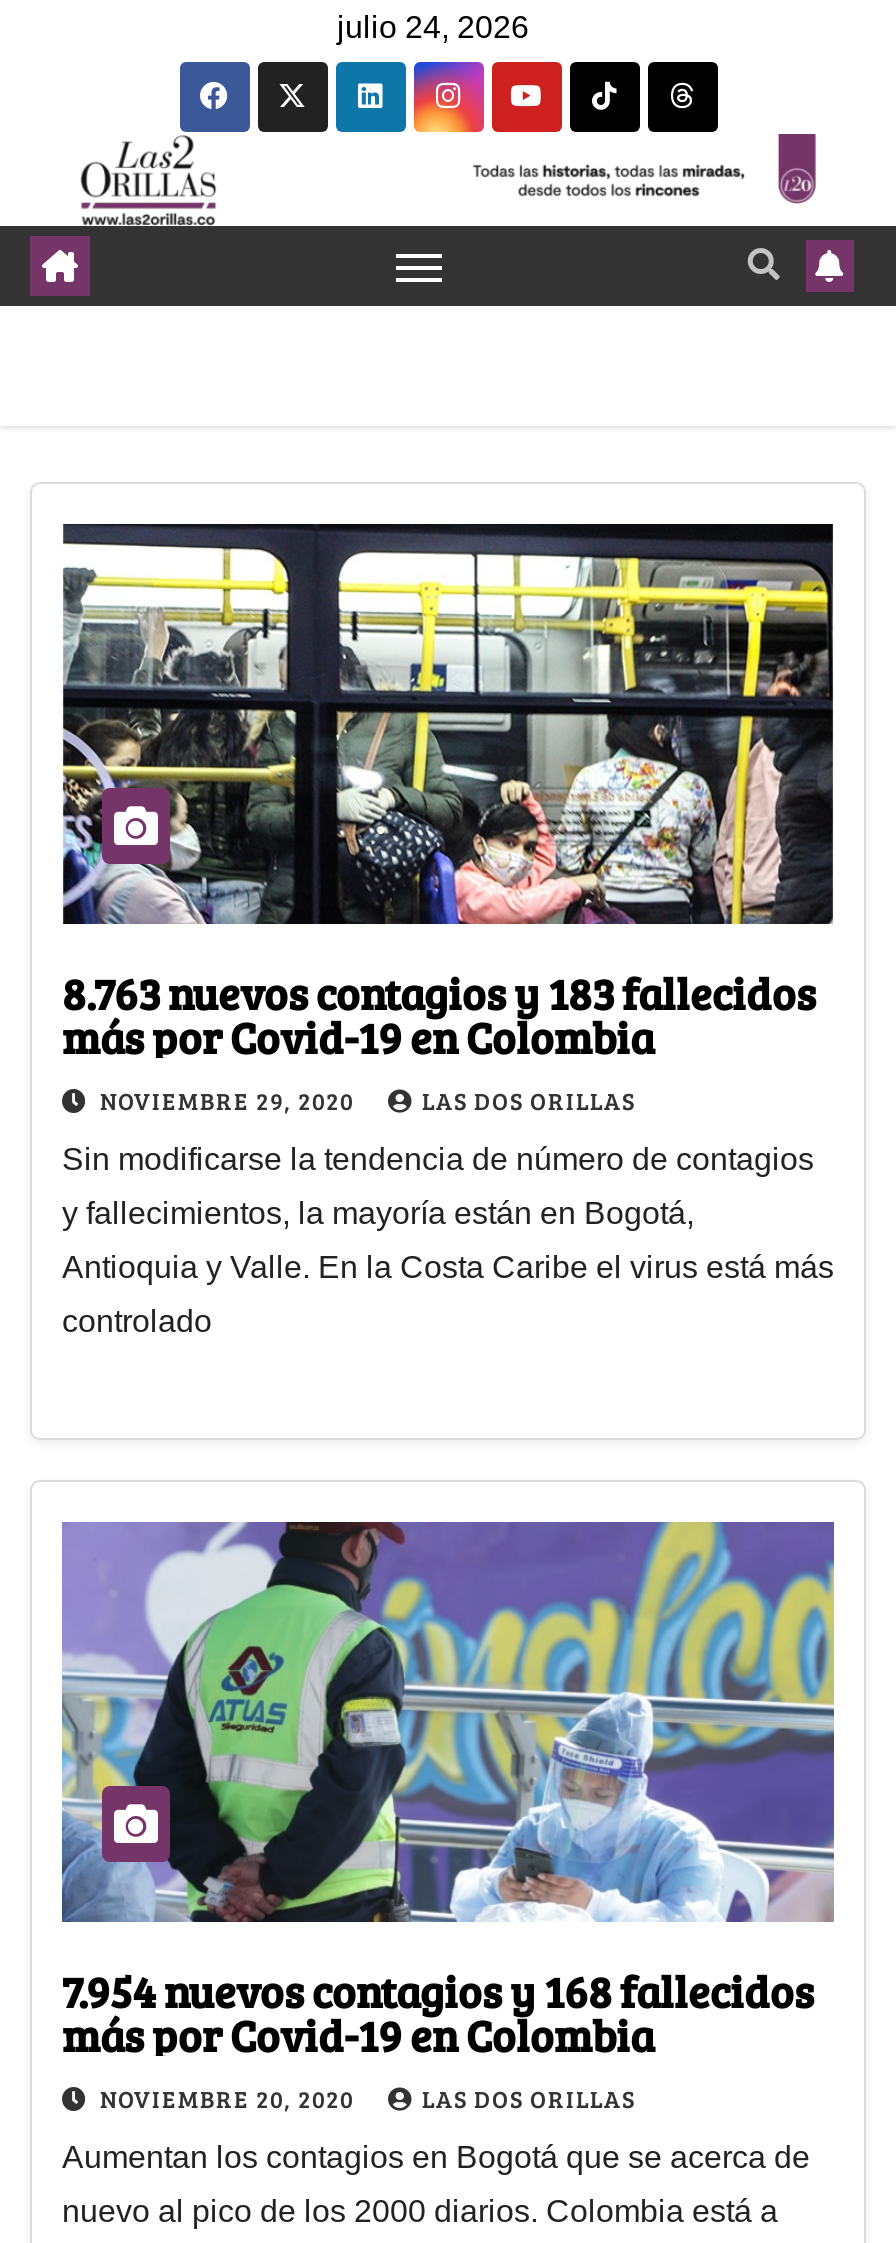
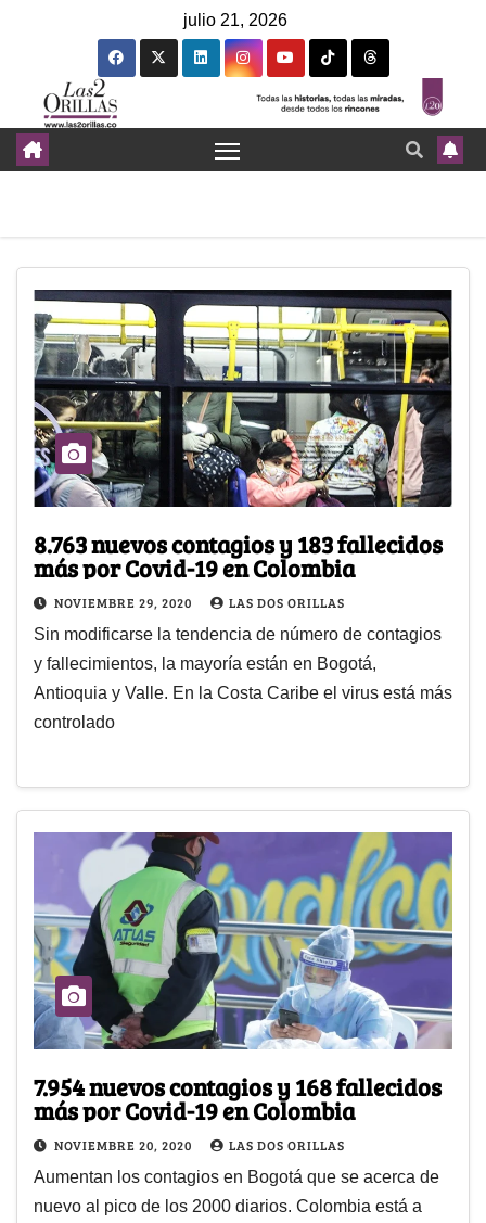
- julio 24, 2026
+ julio 21, 2026
